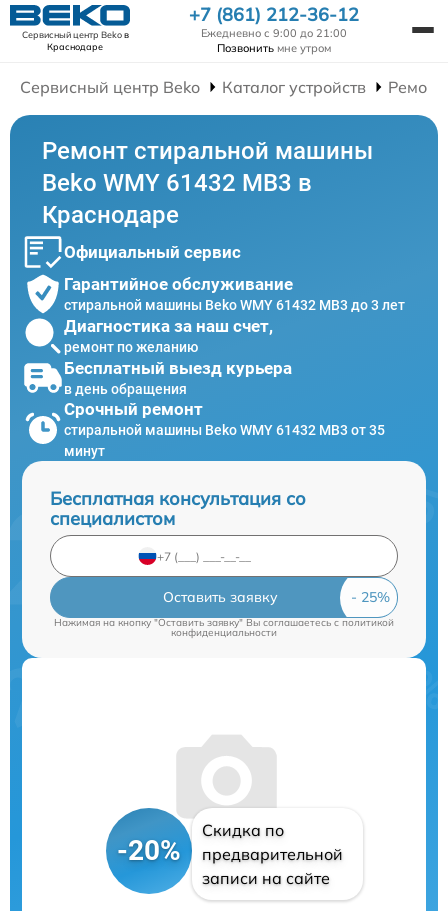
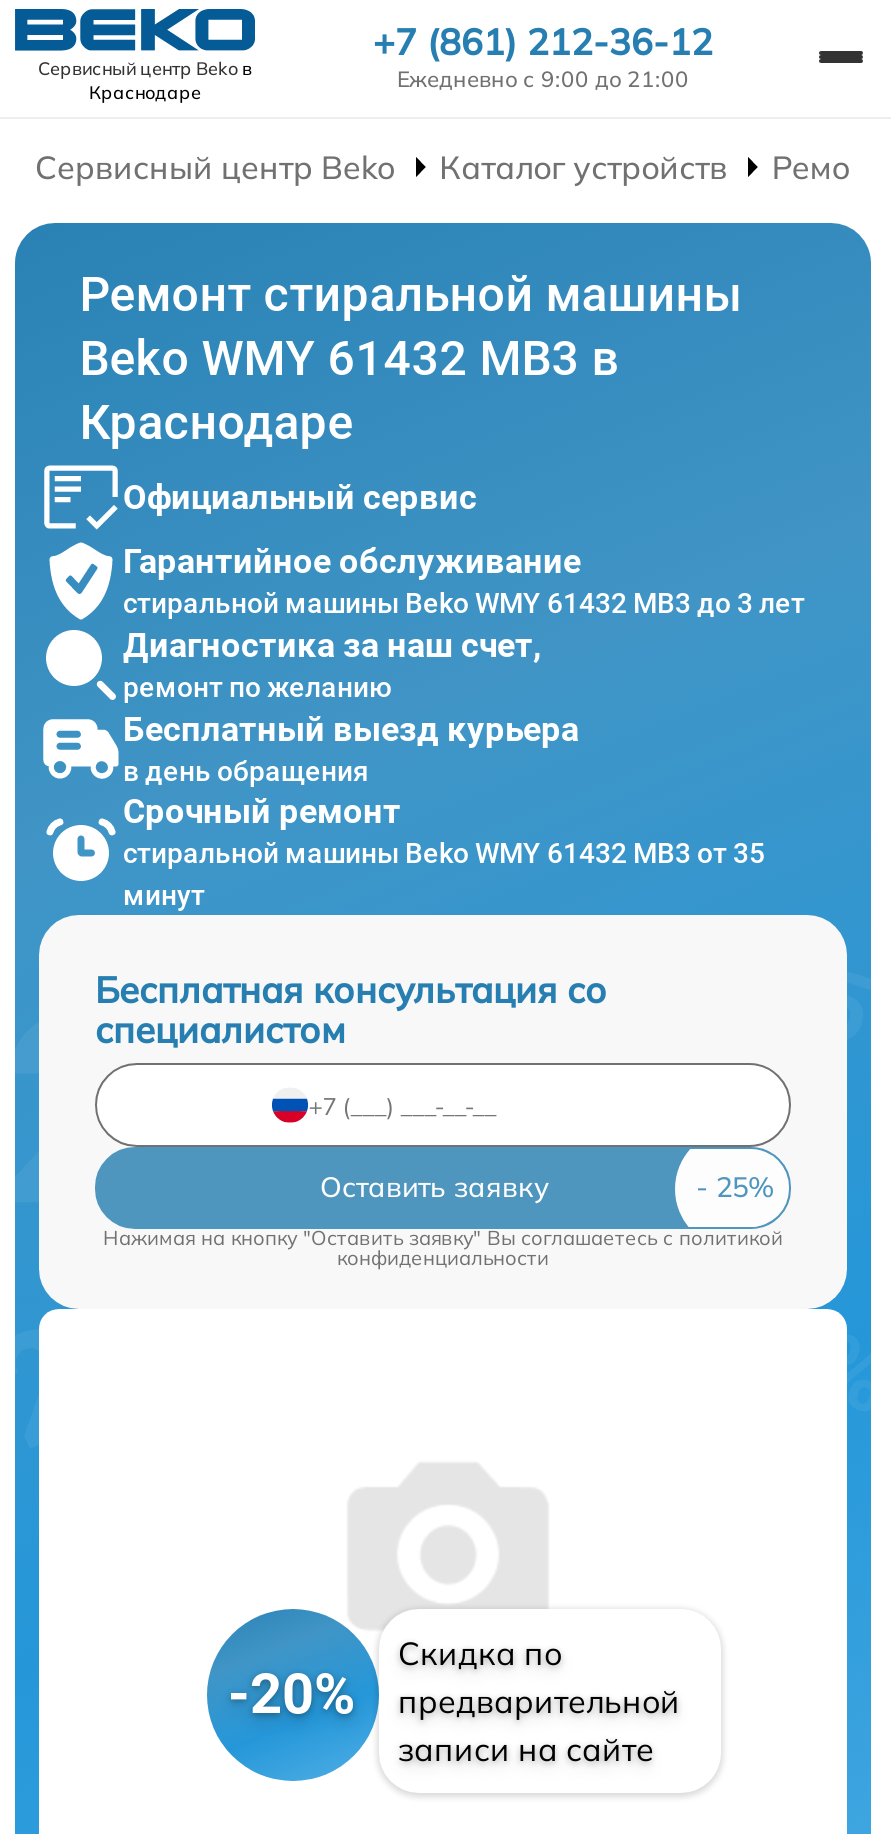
- Позвонить мне утром
